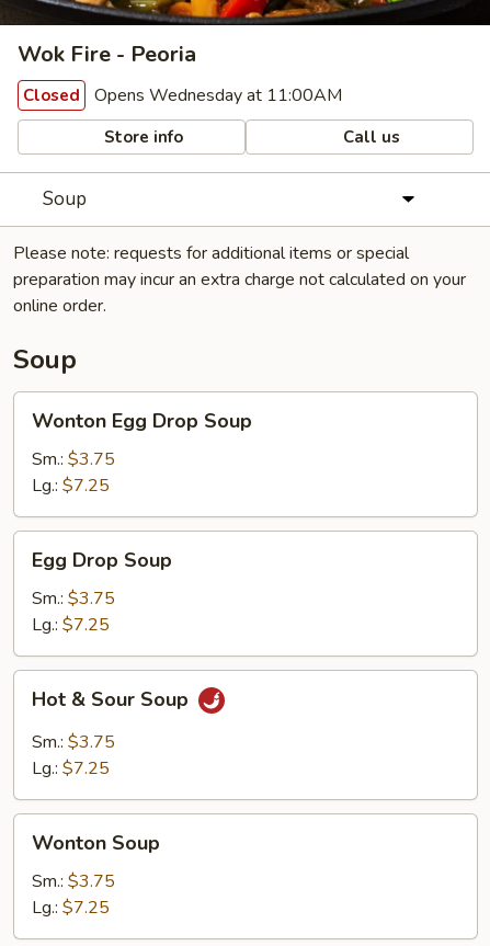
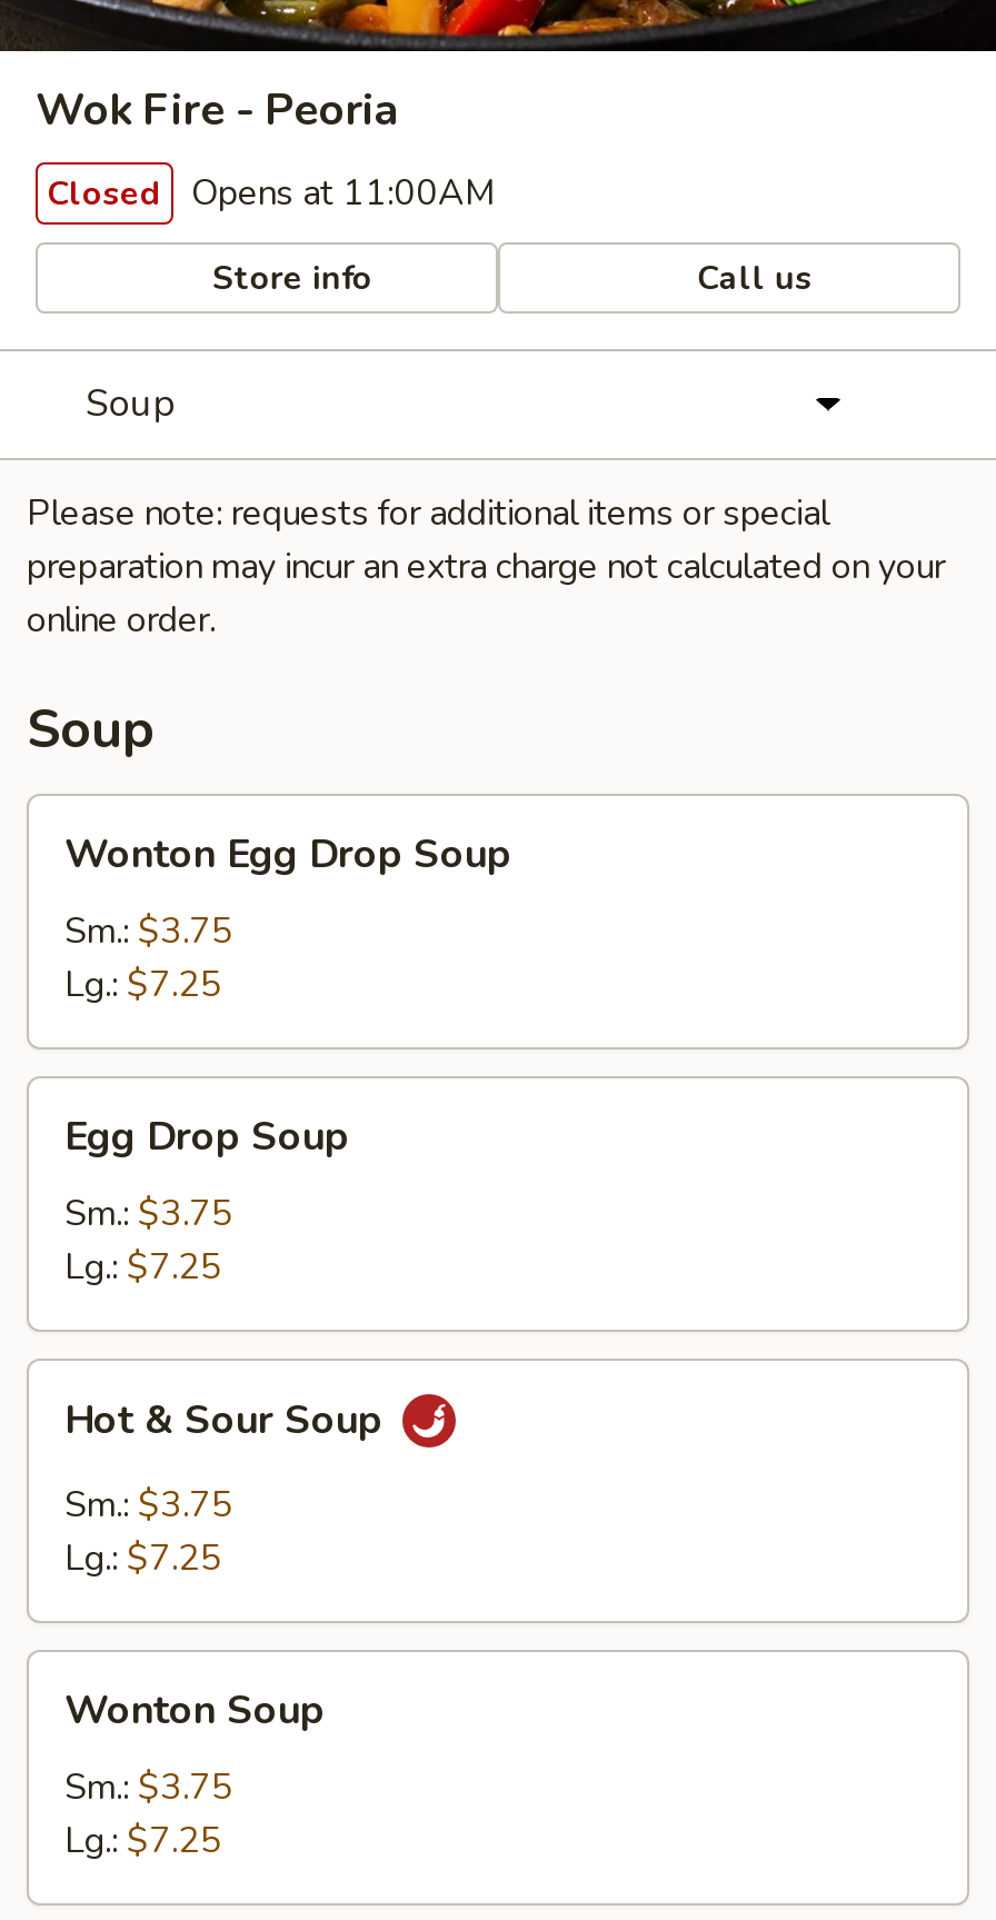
- Closed Opens Wednesday at 11:00AM
+ Closed Opens at 11:00AM
